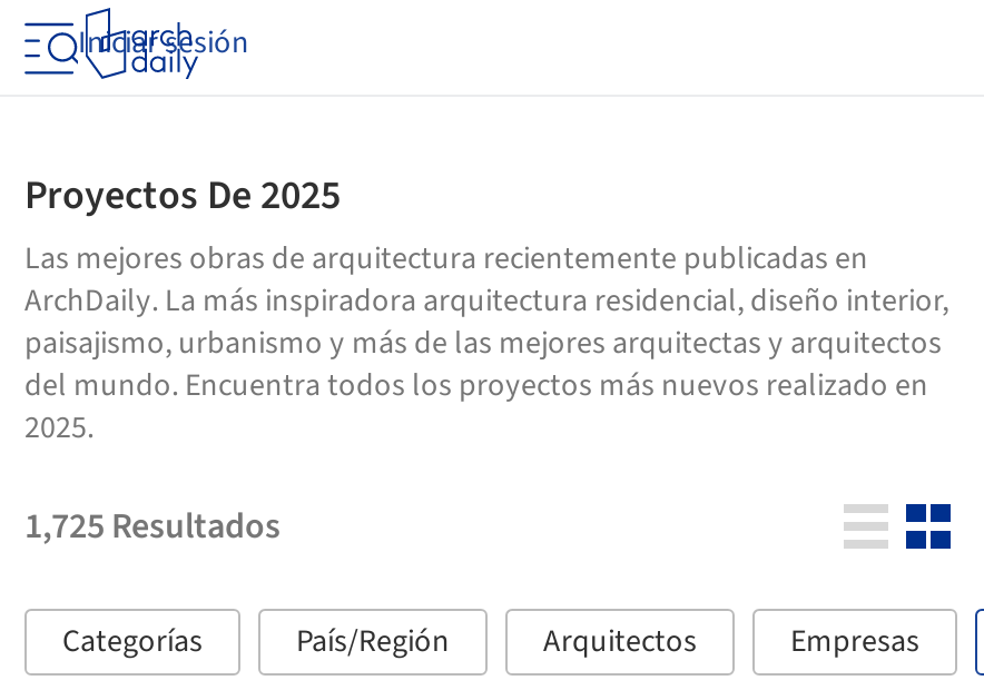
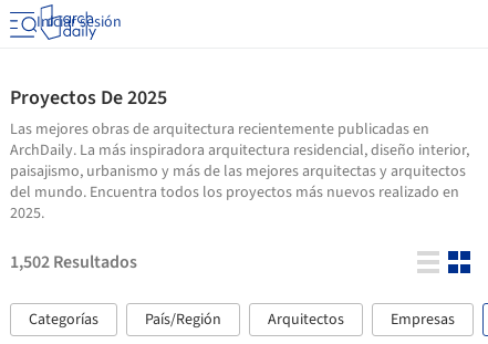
- 1,725 Resultados
+ 1,502 Resultados
